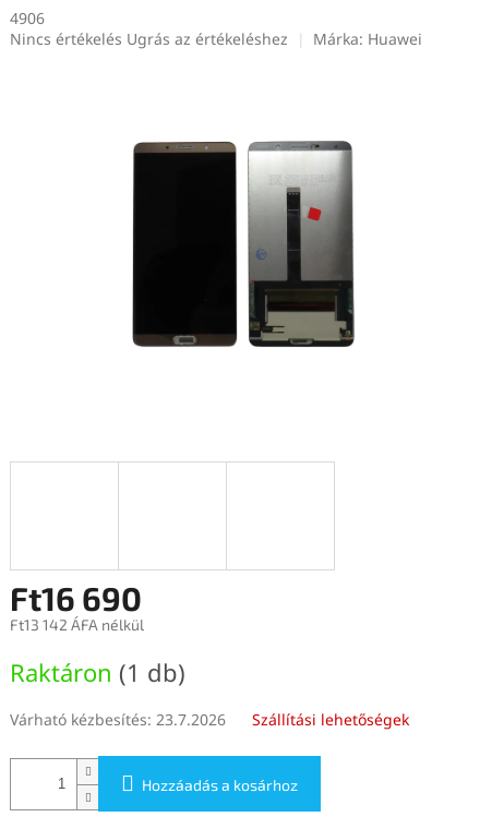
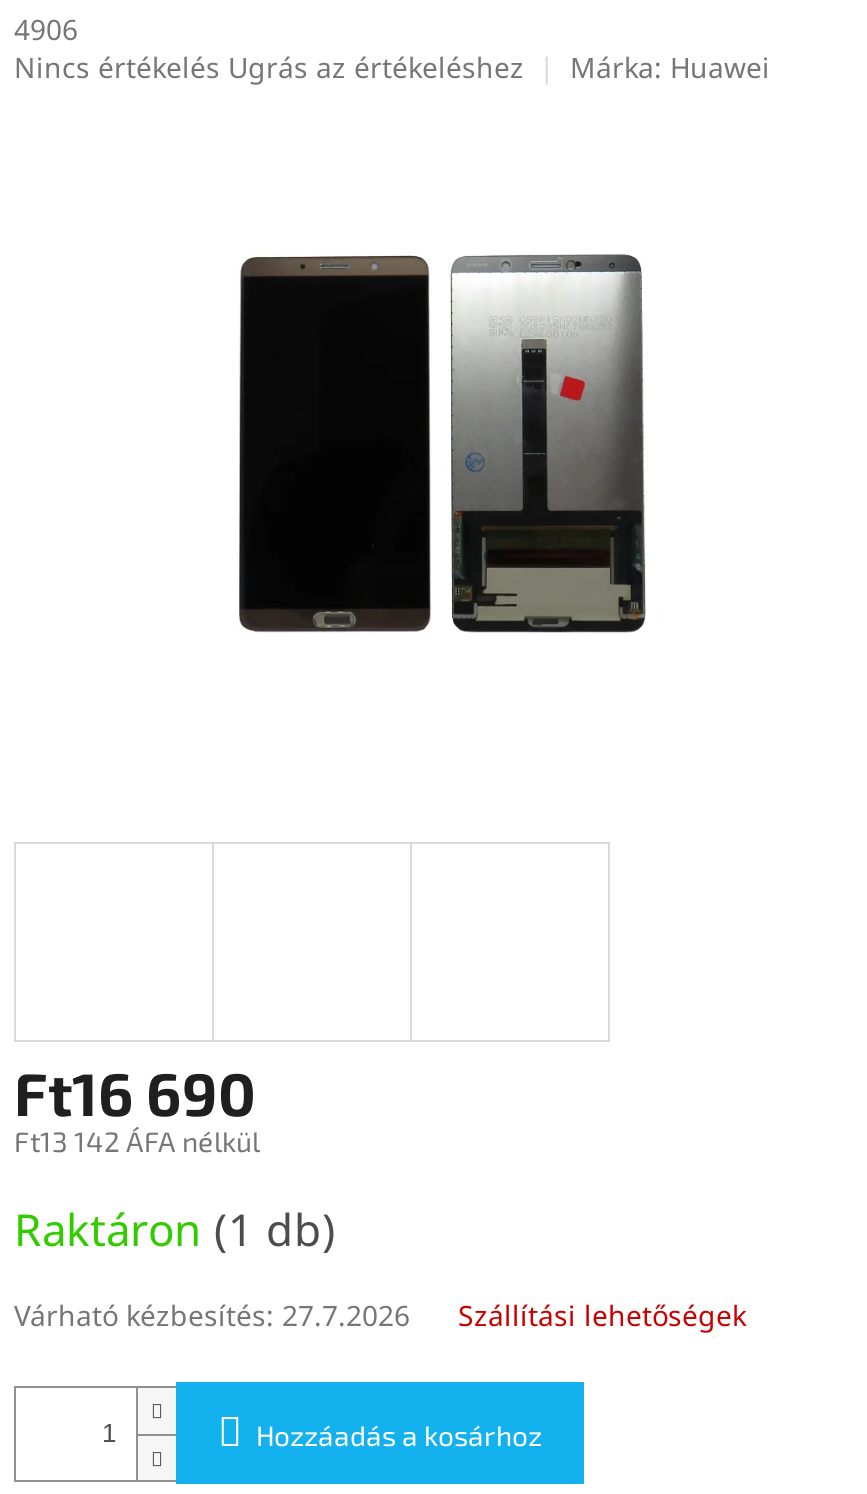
- Várható kézbesítés: 23.7.2026
+ Várható kézbesítés: 27.7.2026
